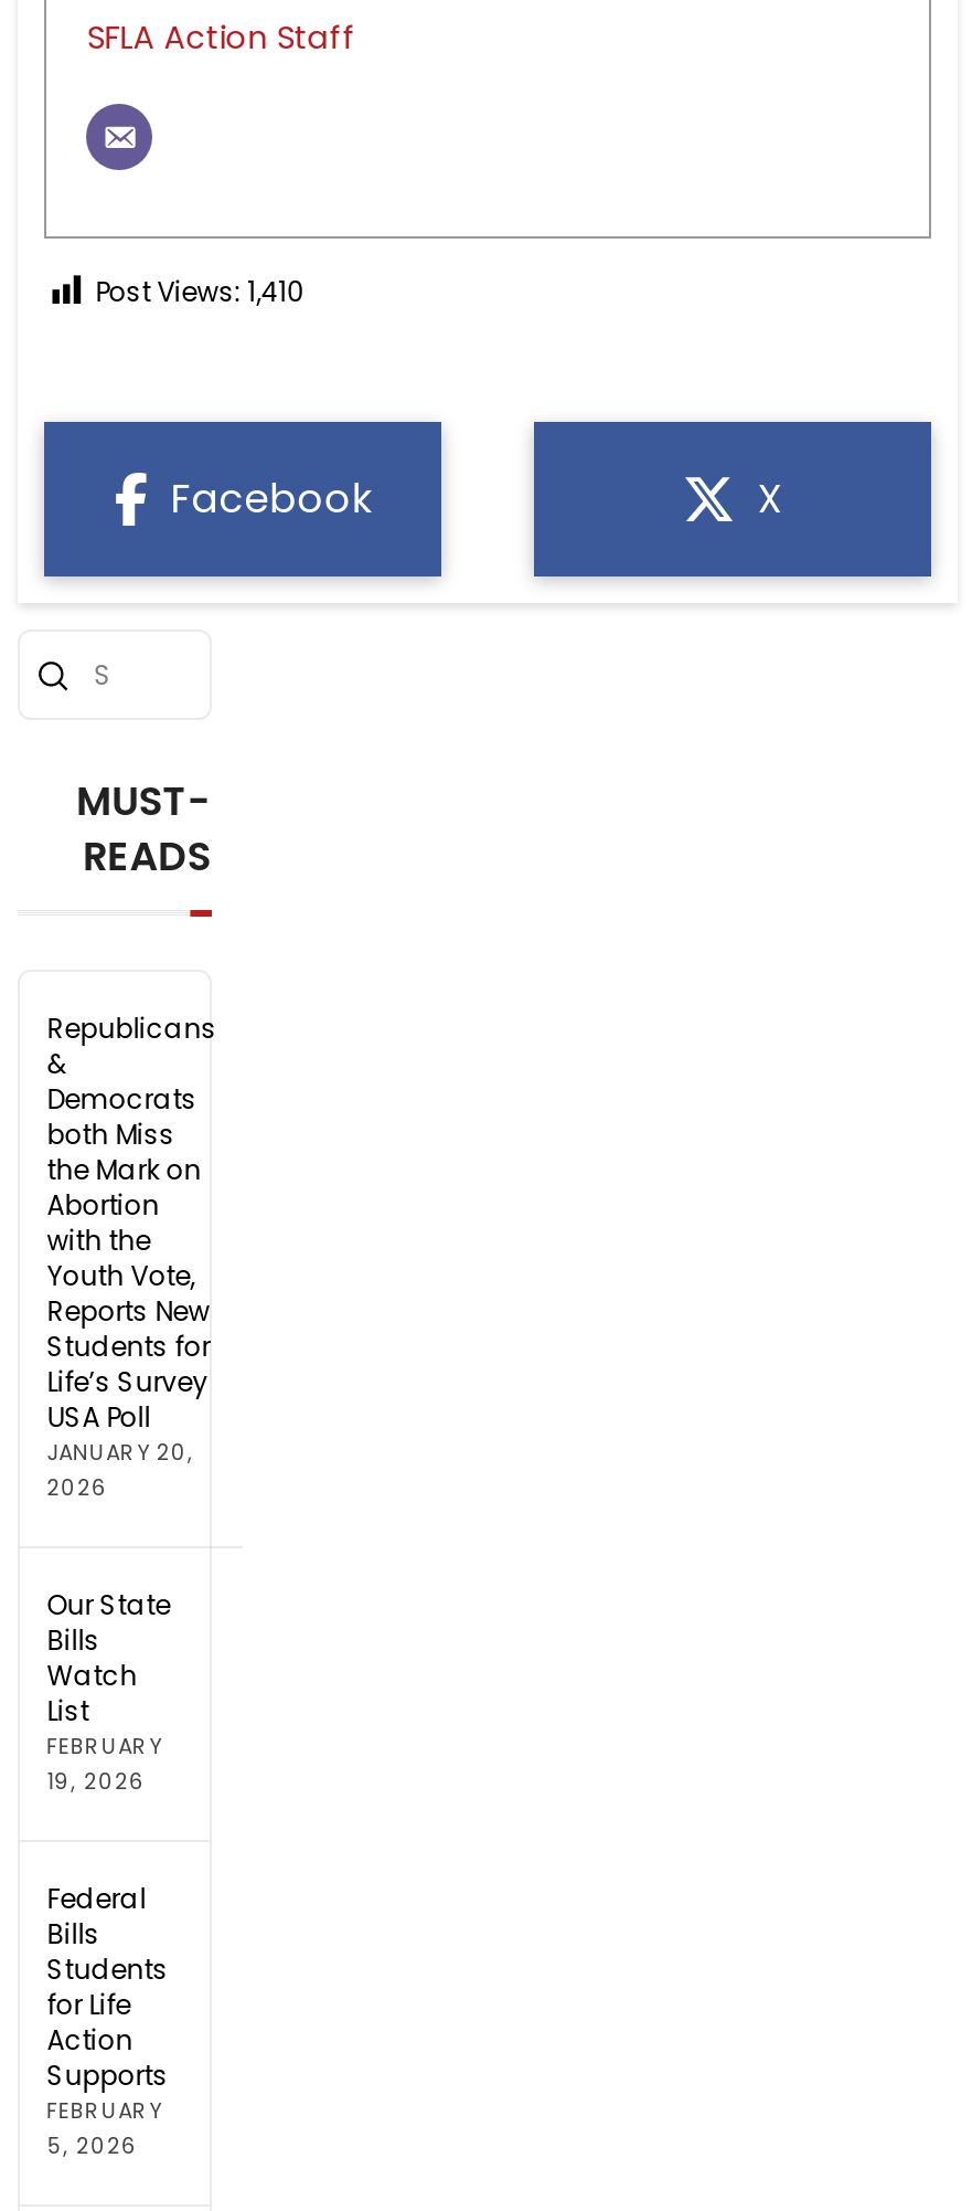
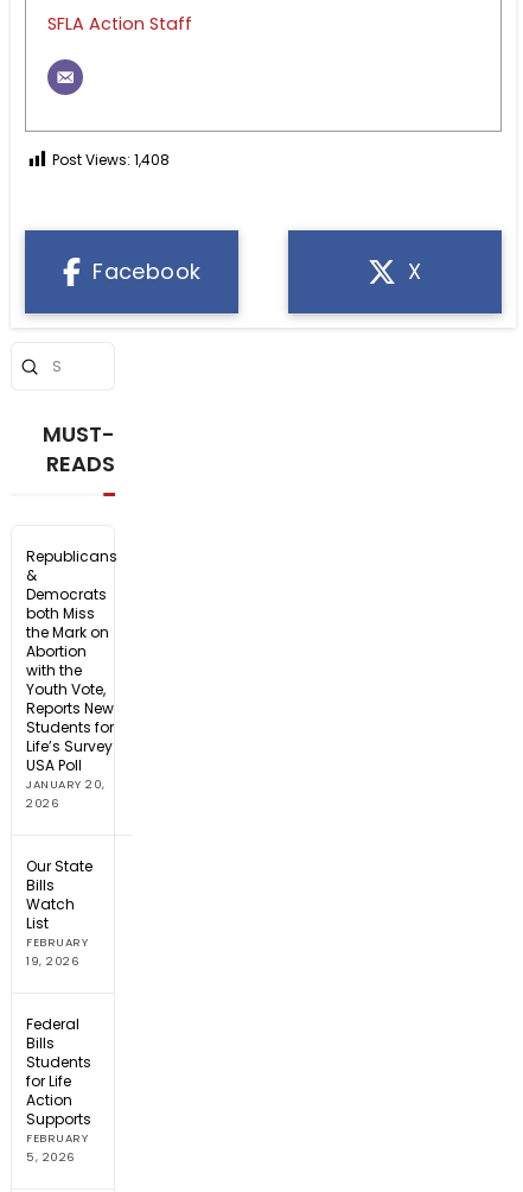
- Post Views: 1,410
+ Post Views: 1,408
